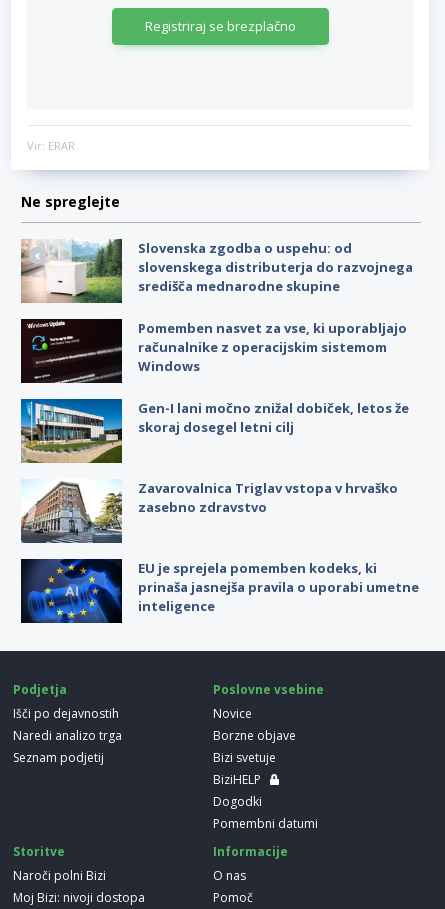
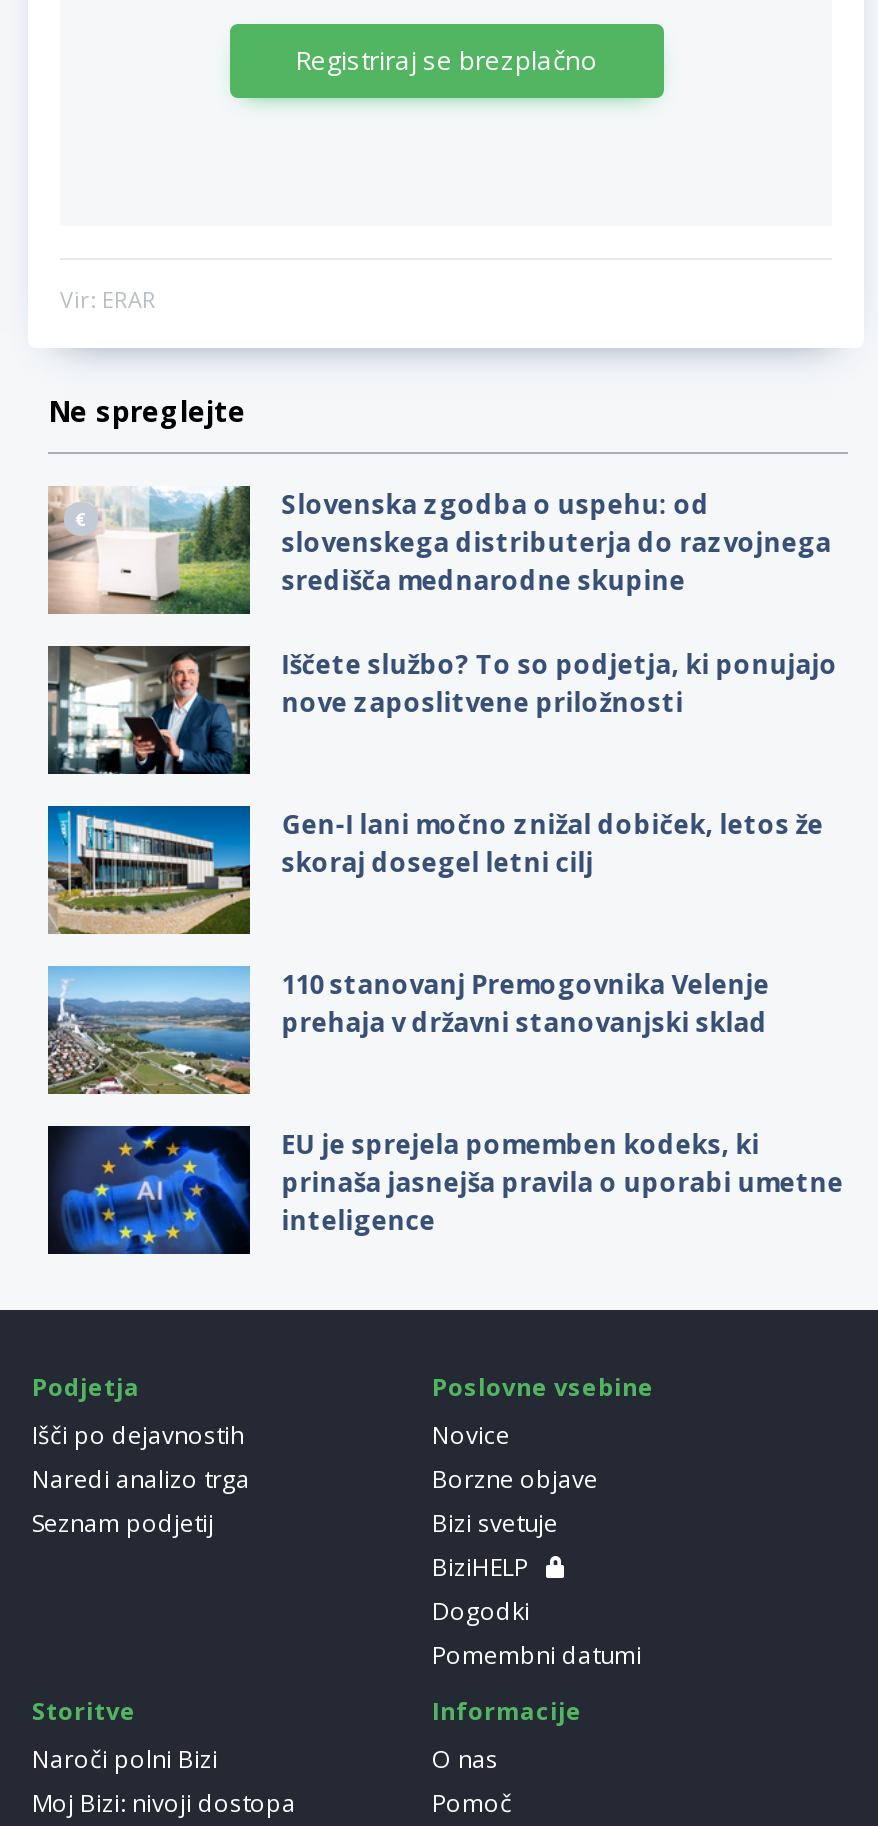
- [image]
- Pomemben nasvet za vse, ki uporabljajo
- računalnike z operacijskim sistemom
- Windows
+ [image]
+ Iščete službo? To so podjetja, ki ponujajo
+ nove zaposlitvene priložnosti

- [image]
- Zavarovalnica Triglav vstopa v hrvaško
- zasebno zdravstvo
+ [image]
+ 110 stanovanj Premogovnika Velenje
+ prehaja v državni stanovanjski sklad
